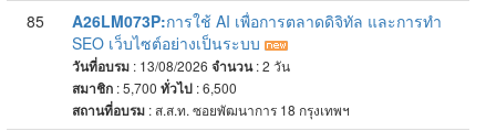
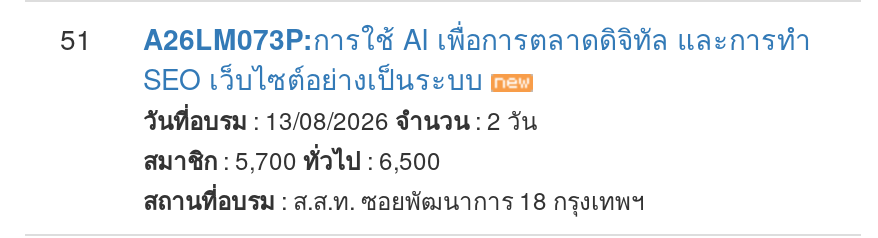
- 85
+ 51
